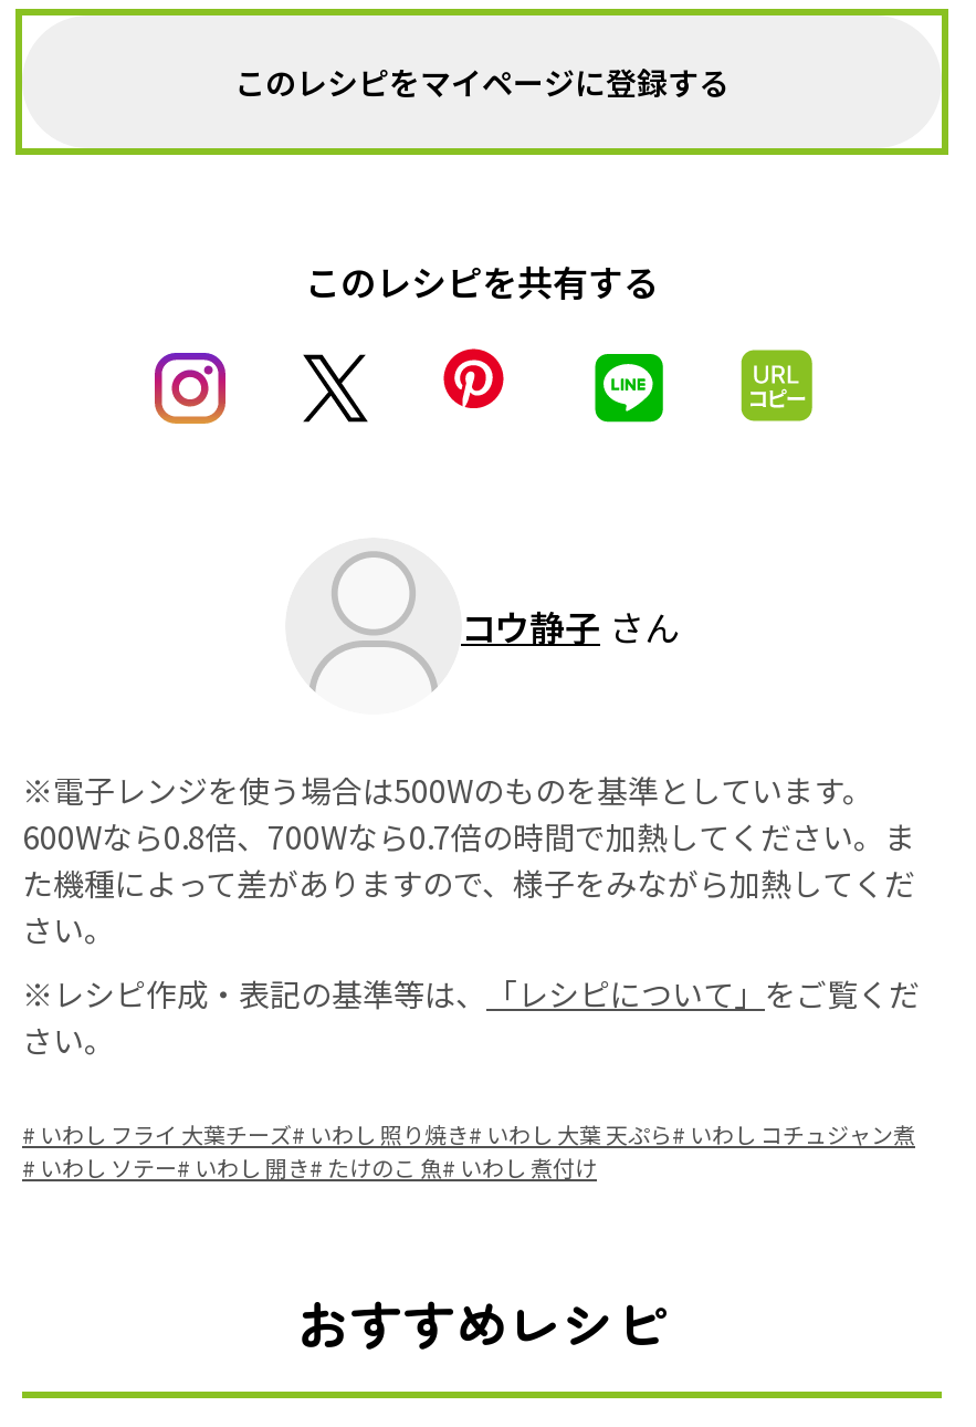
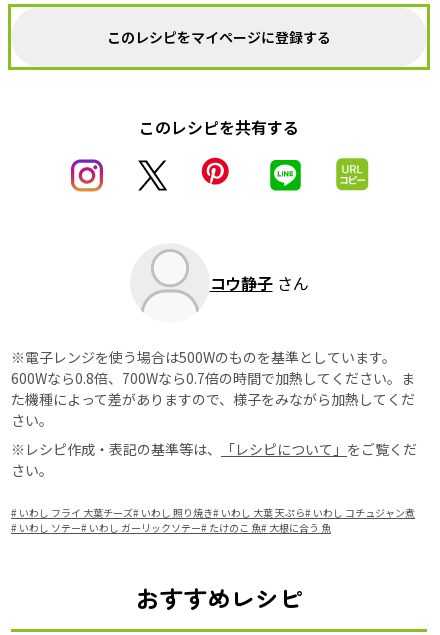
- # いわし ソテー# いわし 開き# たけのこ 魚# いわし 煮付け
+ # いわし ソテー# いわし ガーリックソテー# たけのこ 魚# 大根に合う 魚
